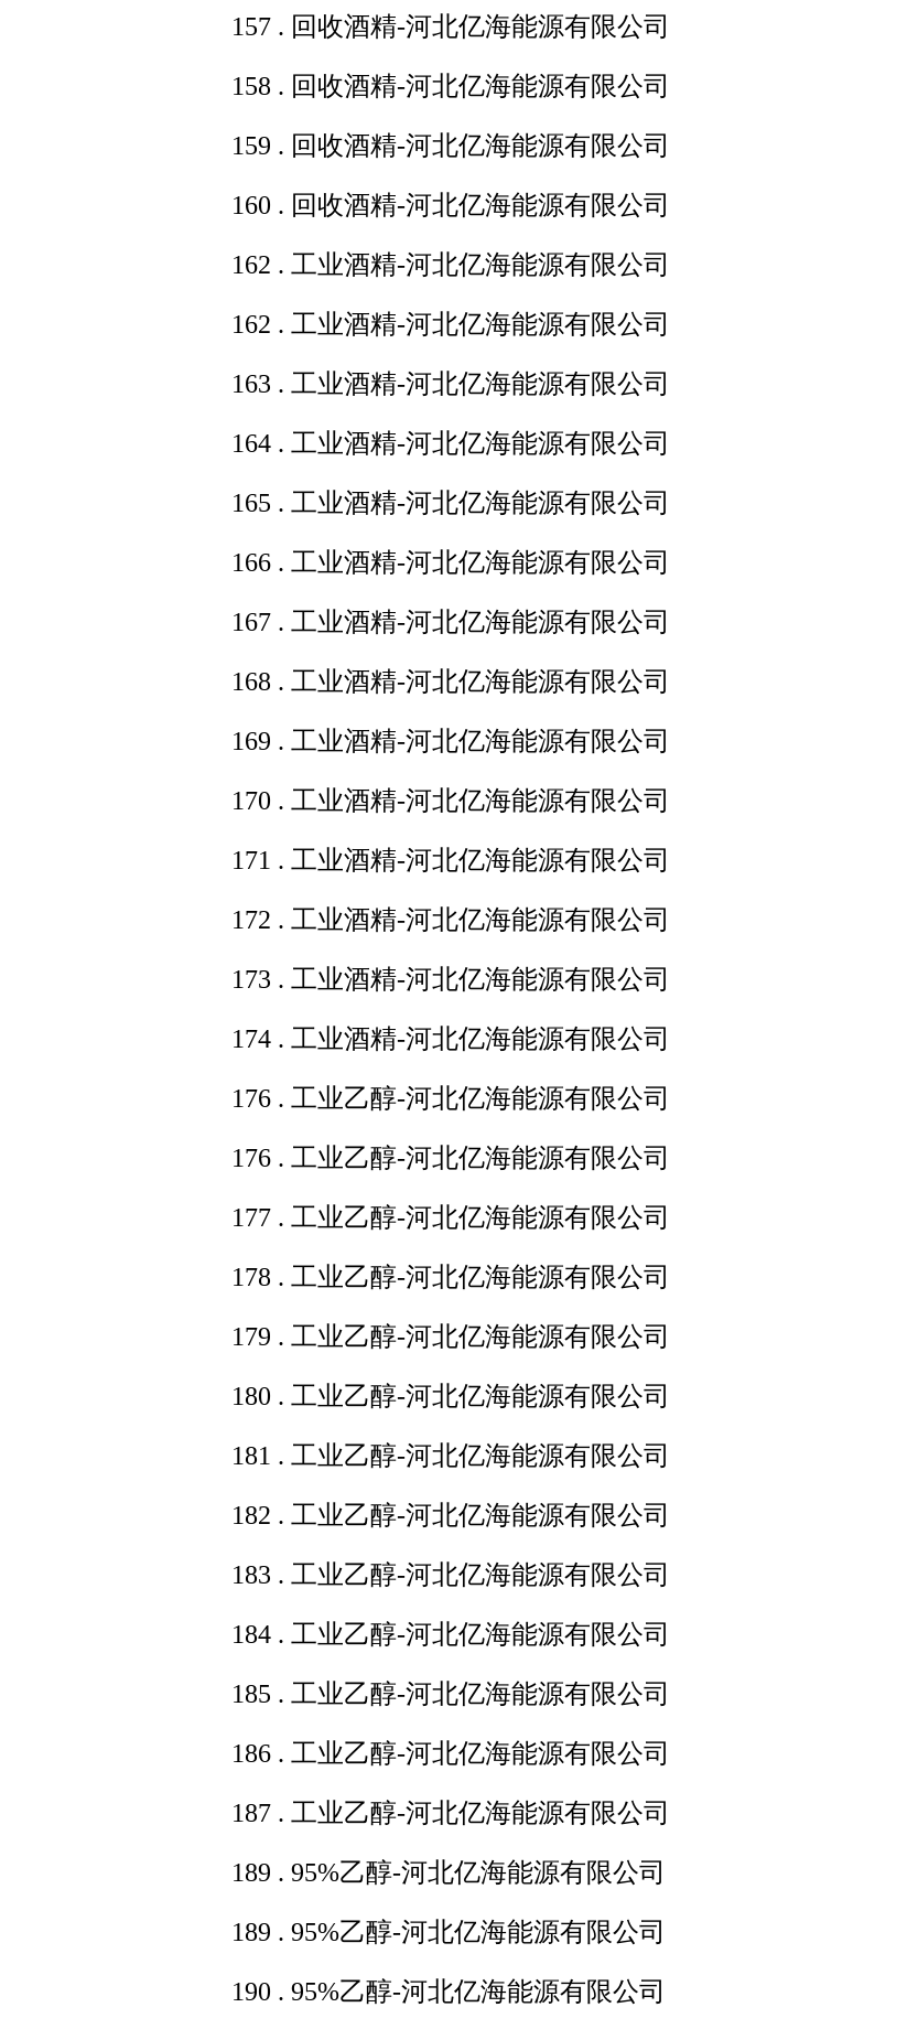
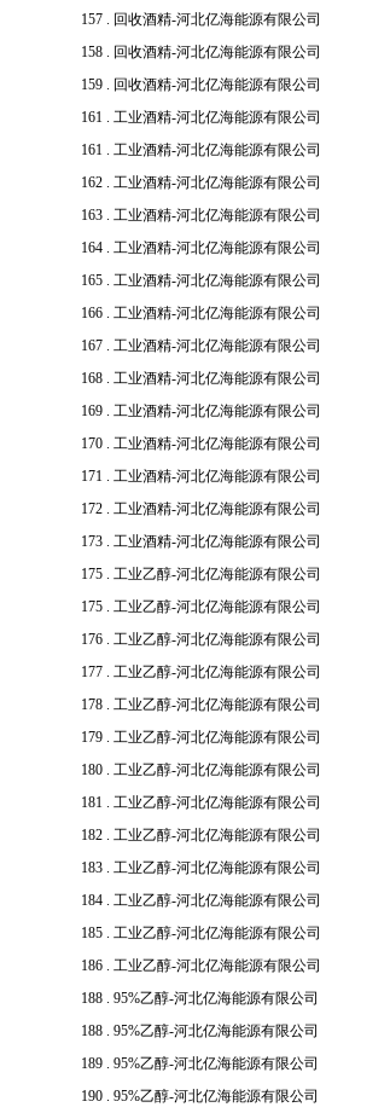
- 160 .回收酒精-河北亿海能源有限公司
+ 161 .工业酒精-河北亿海能源有限公司

- 162 .工业酒精-河北亿海能源有限公司
+ 161 .工业酒精-河北亿海能源有限公司

- 174 .工业酒精-河北亿海能源有限公司
+ 175 .工业乙醇-河北亿海能源有限公司

- 176 .工业乙醇-河北亿海能源有限公司
+ 175 .工业乙醇-河北亿海能源有限公司

- 187 .工业乙醇-河北亿海能源有限公司
+ 188 . 95%乙醇-河北亿海能源有限公司

- 189 . 95%乙醇-河北亿海能源有限公司
+ 188 . 95%乙醇-河北亿海能源有限公司
